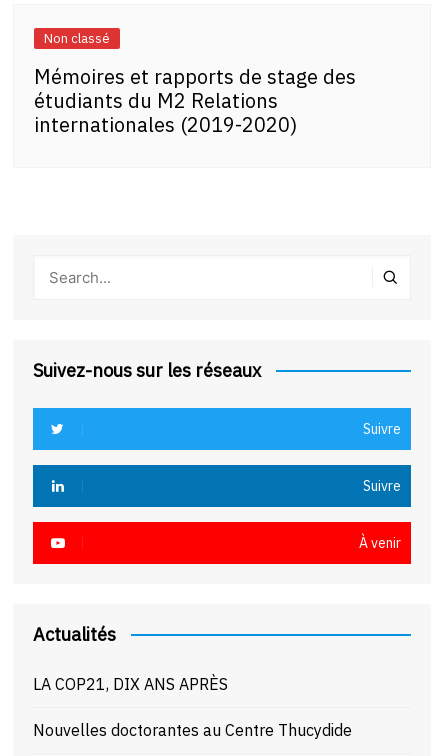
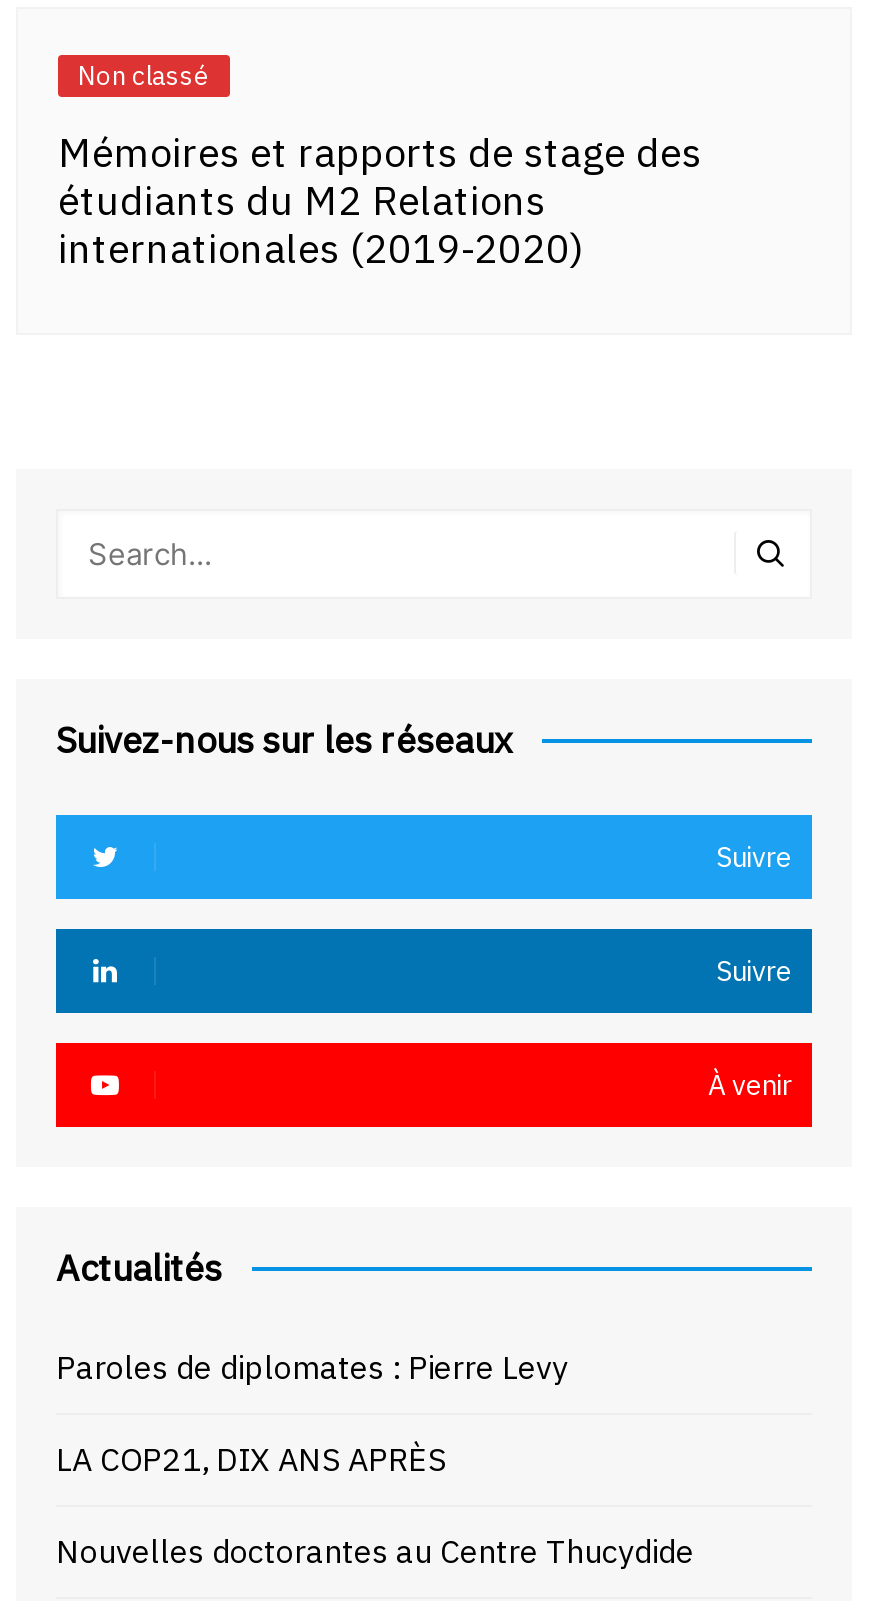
+ Paroles de diplomates : Pierre Levy
